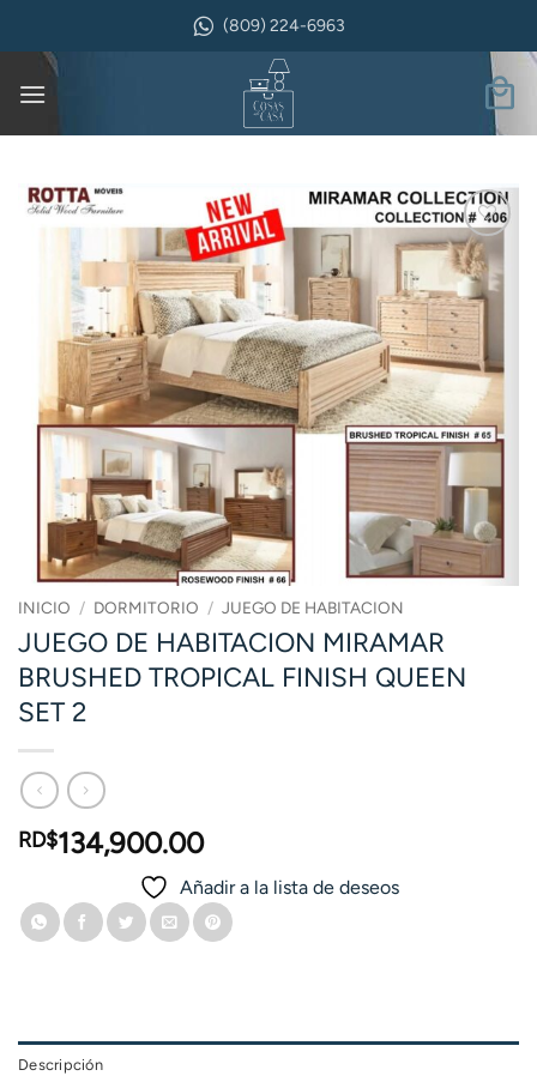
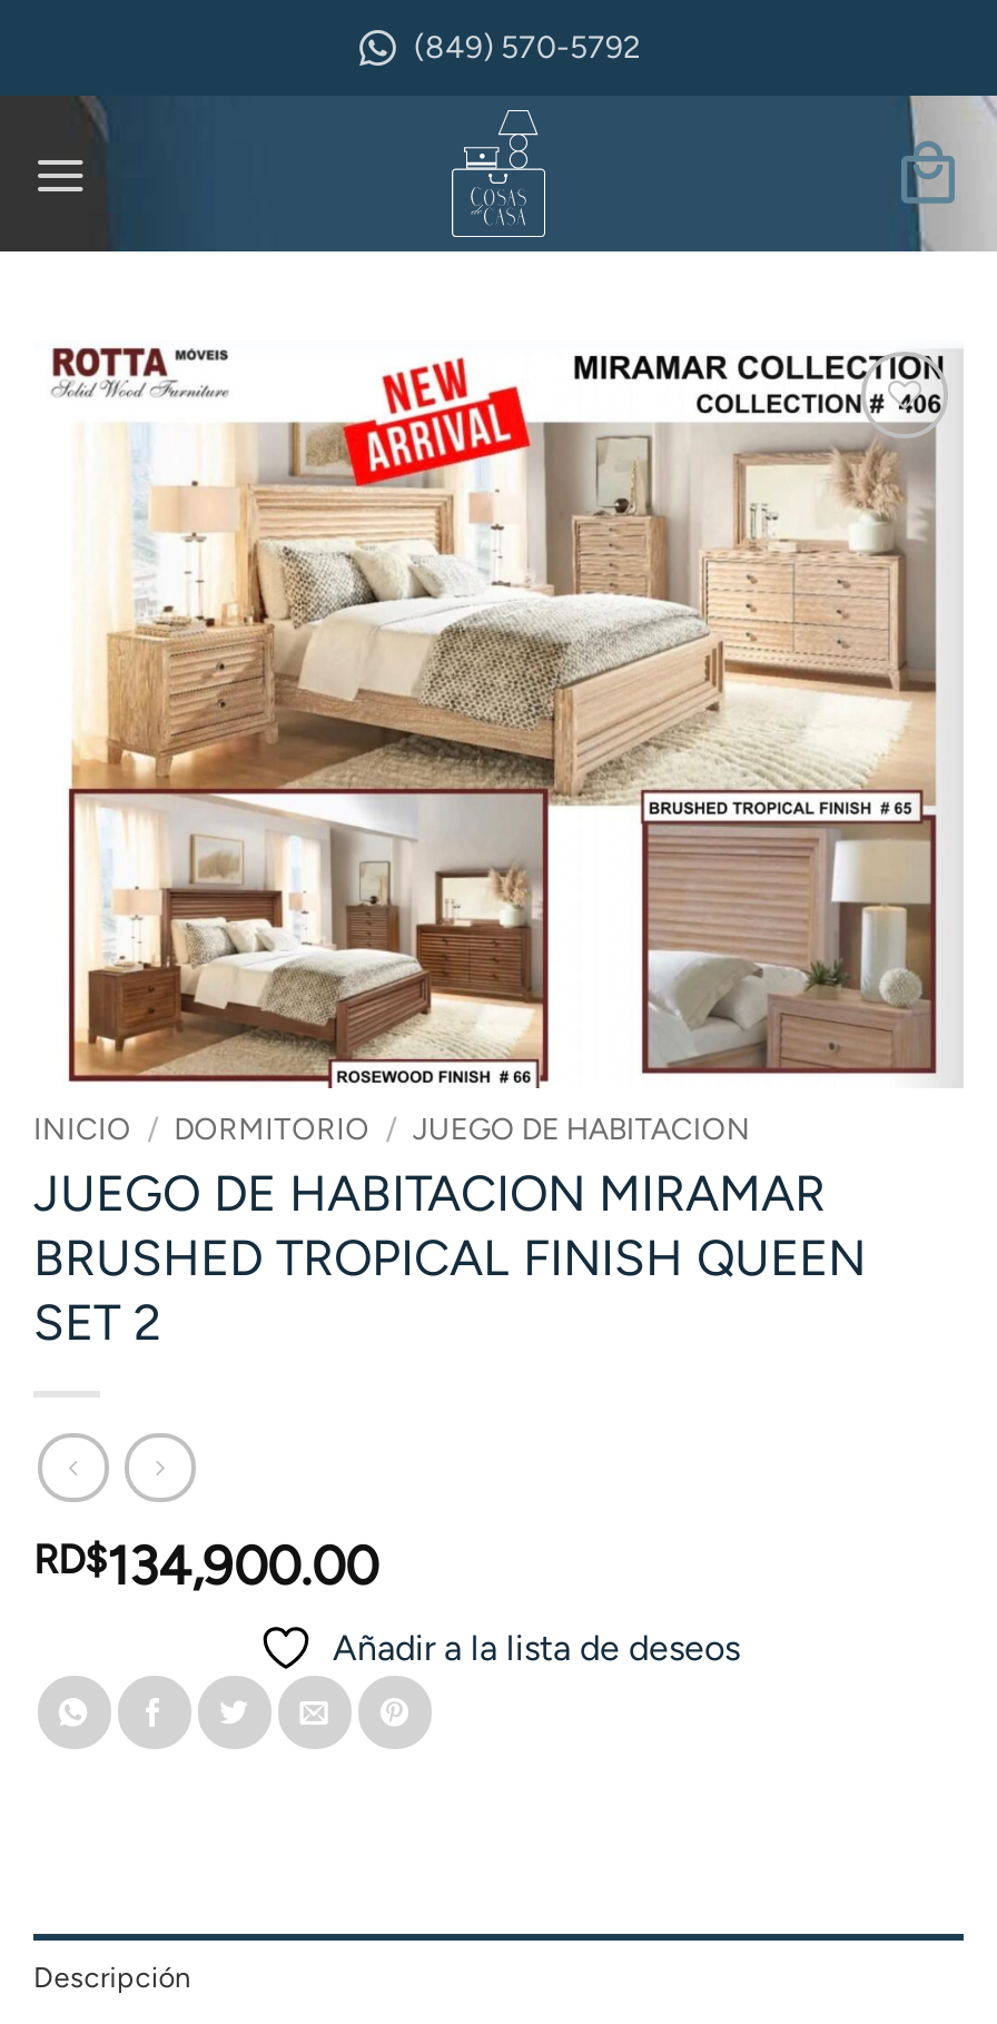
- (809) 224-6963
+ (849) 570-5792
